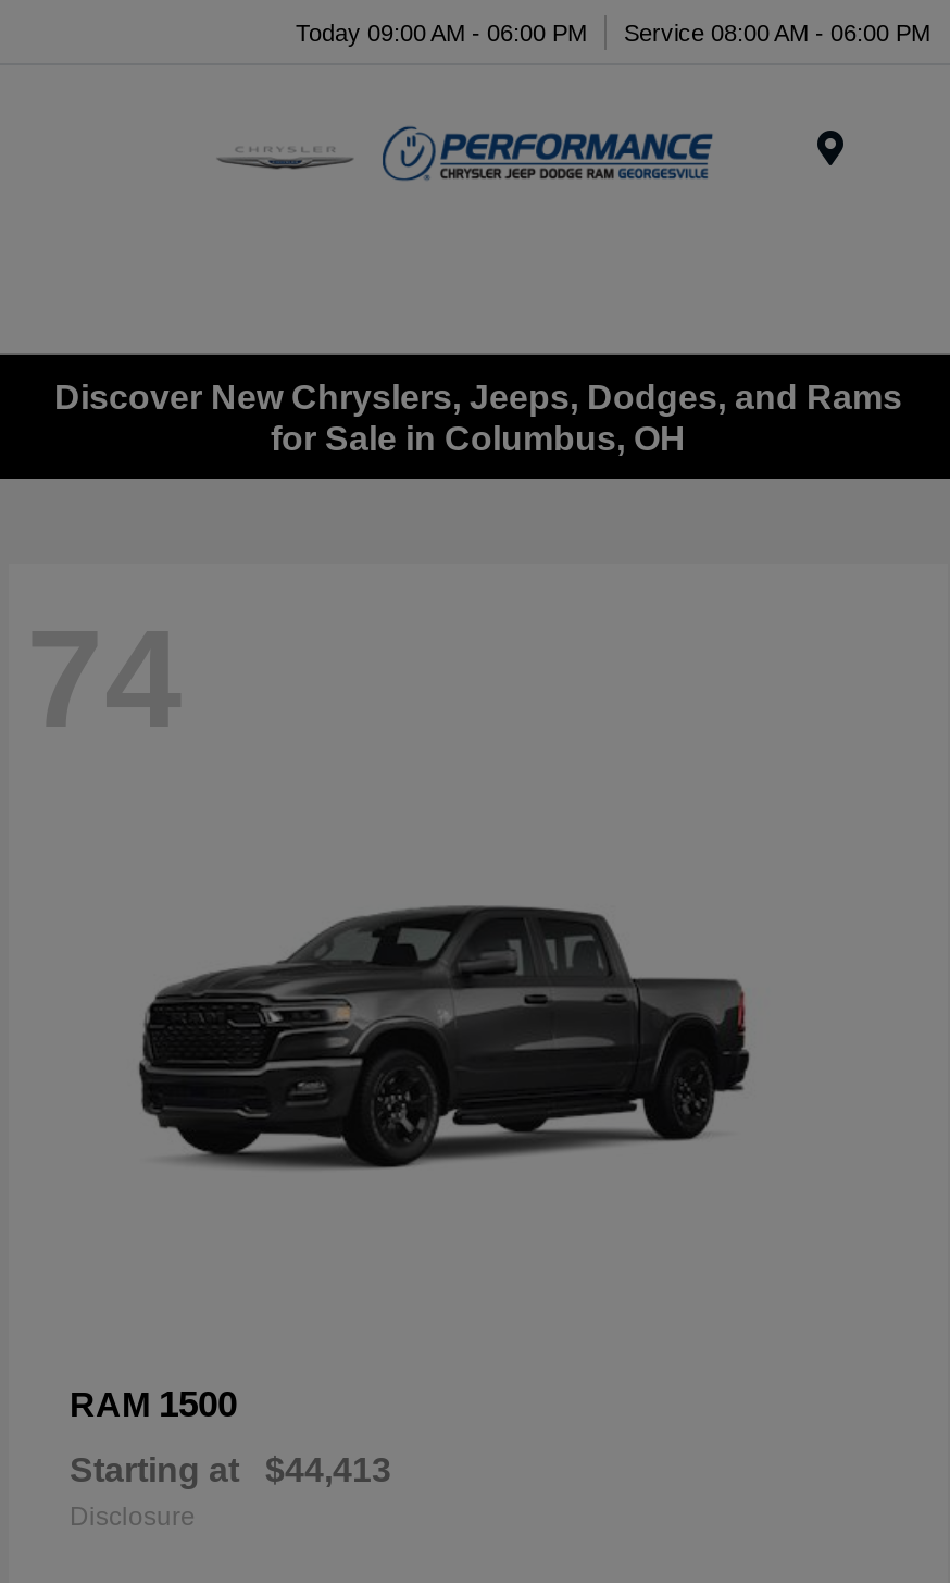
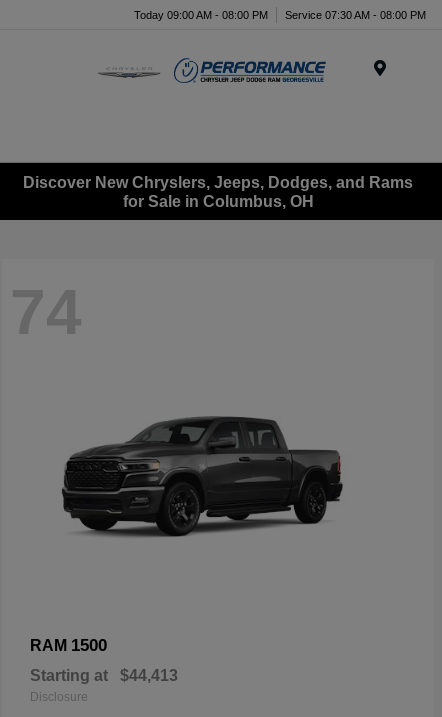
- Today 09:00 AM - 06:00 PM
+ Today 09:00 AM - 08:00 PM

- Service 08:00 AM - 06:00 PM
+ Service 07:30 AM - 08:00 PM
